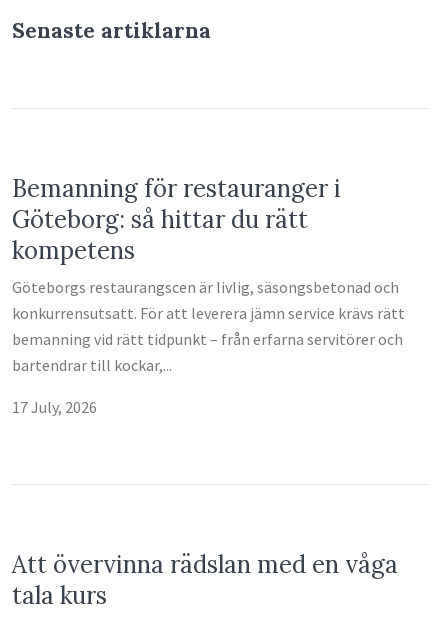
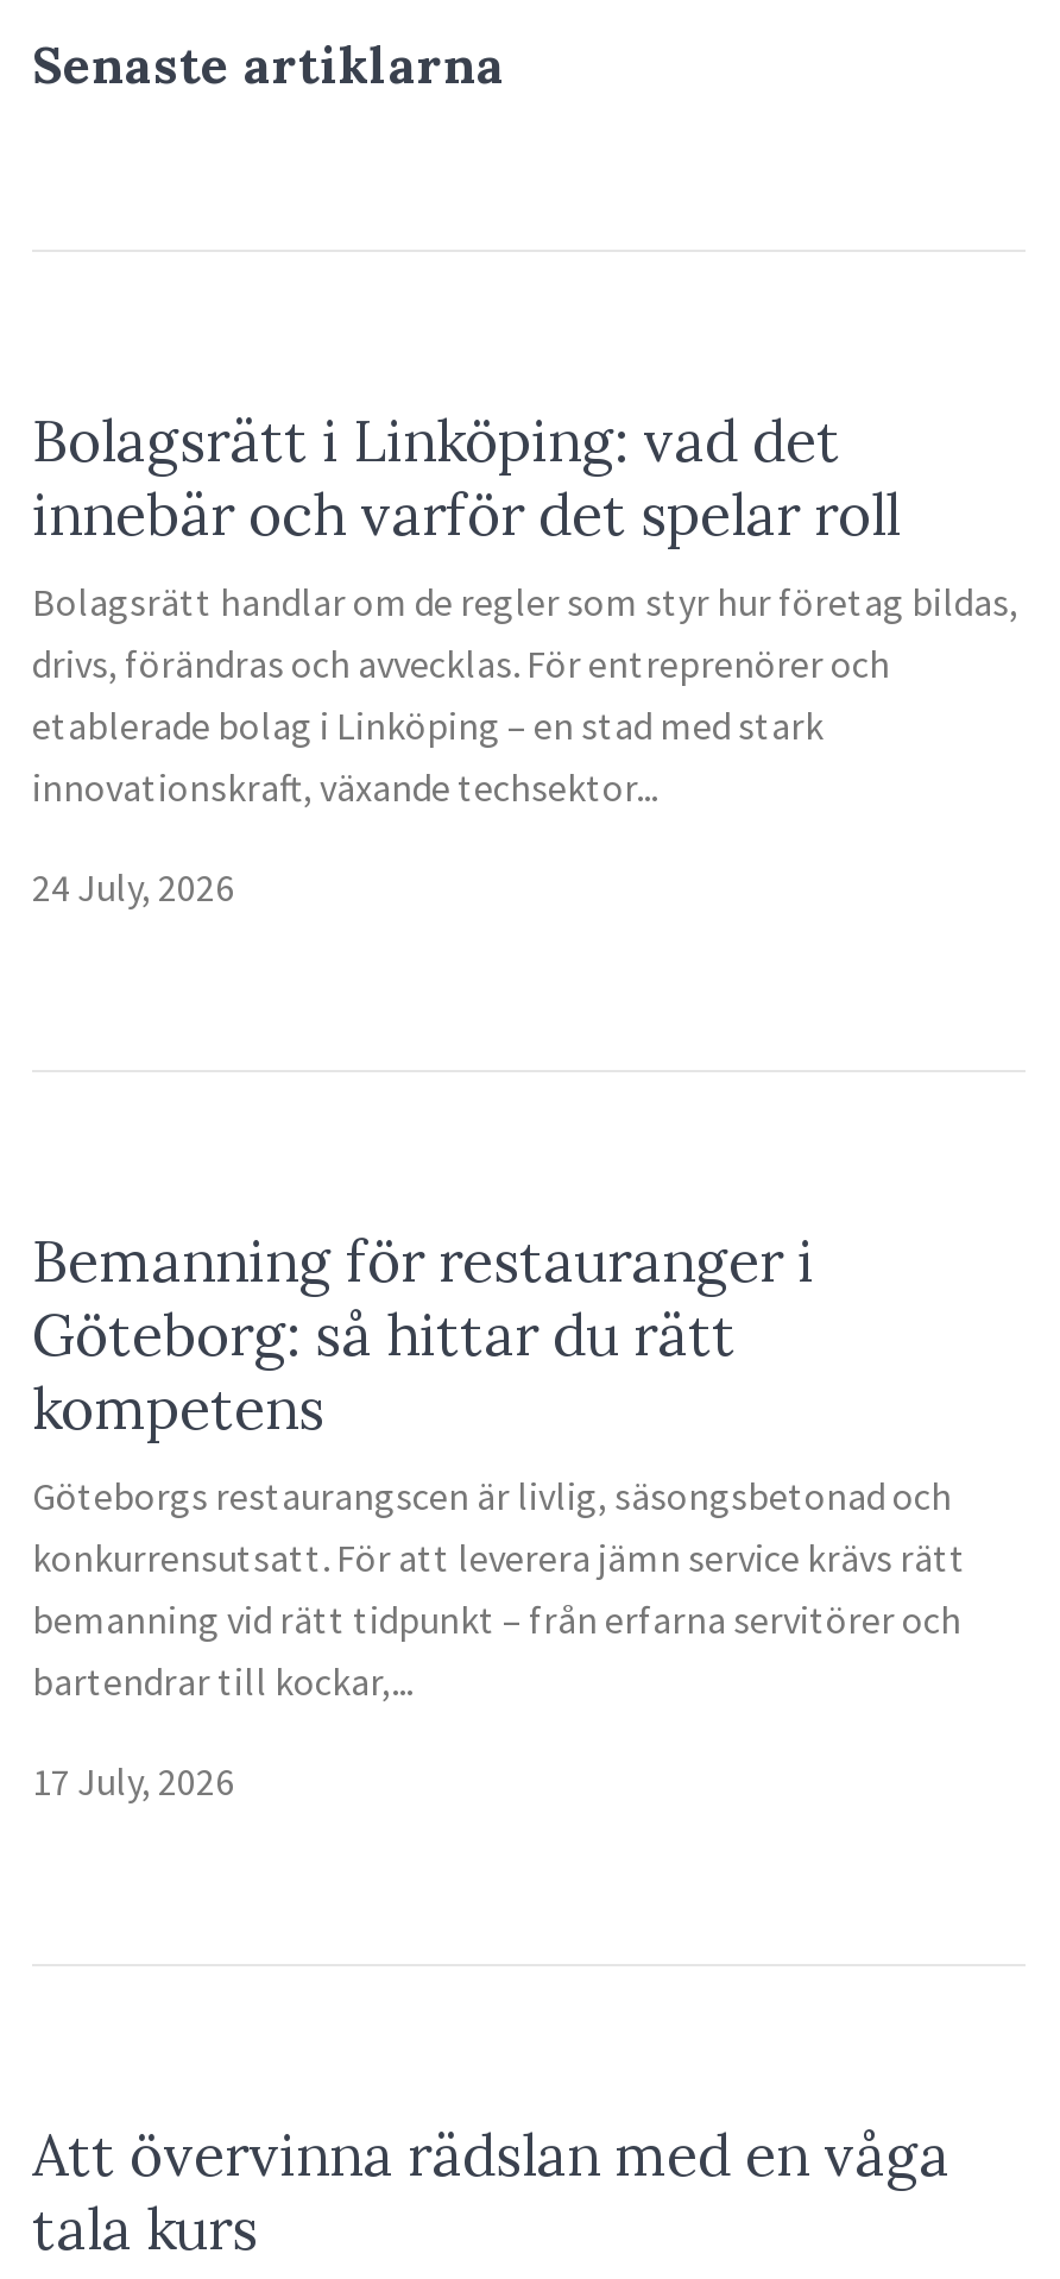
+ Bolagsrätt i Linköping: vad det
+ innebär och varför det spelar roll
+ Bolagsrätt handlar om de regler som styr hur företag bildas,
+ drivs, förändras och avvecklas. För entreprenörer och
+ etablerade bolag i Linköping – en stad med stark
+ innovationskraft, växande techsektor...
+ 24 July, 2026
